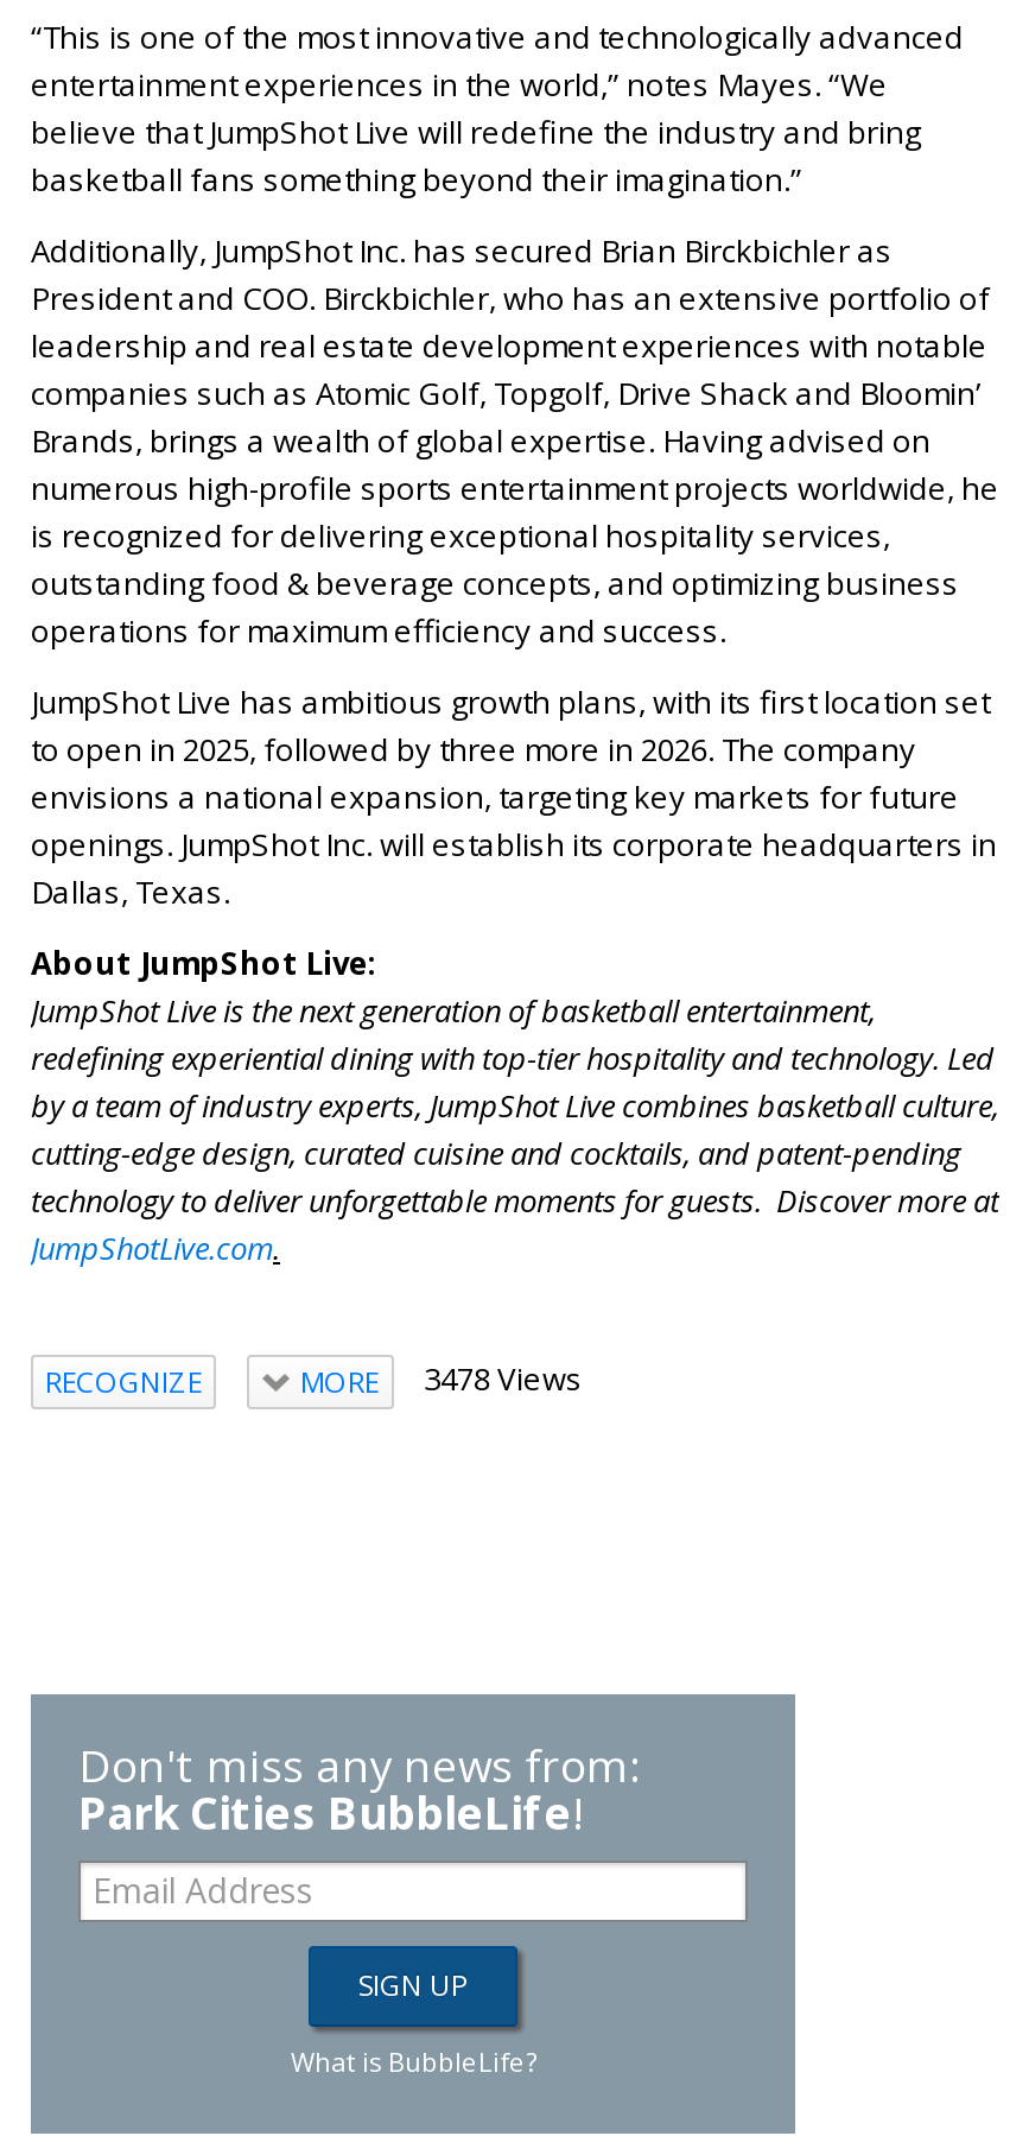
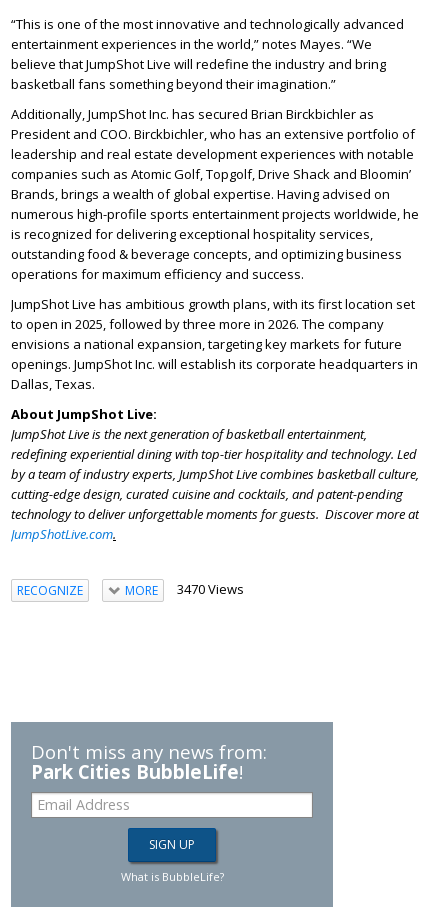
- MORE 3478 Views
+ MORE 3470 Views
